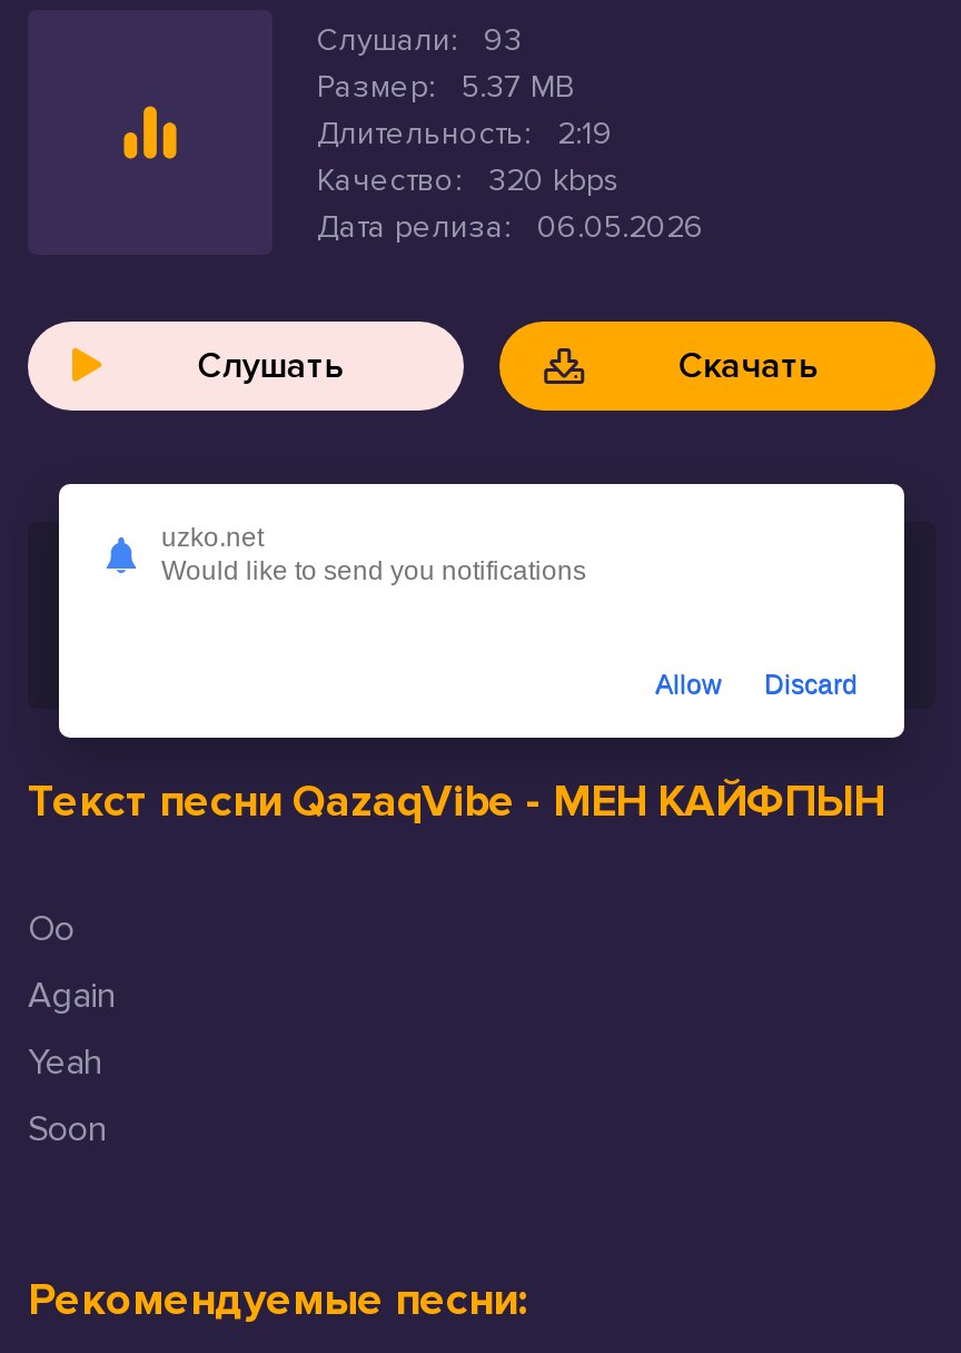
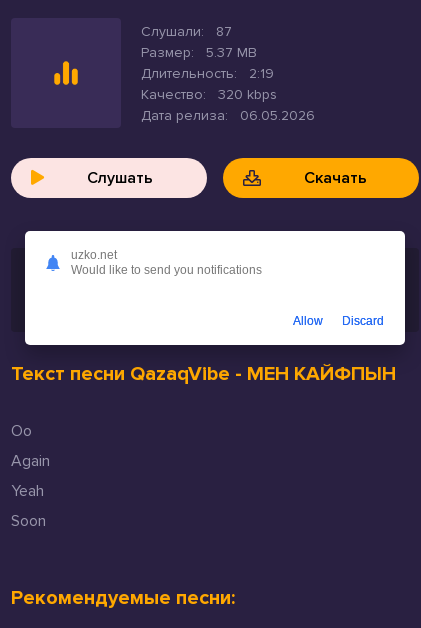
- Слушали: 93
+ Слушали: 87
